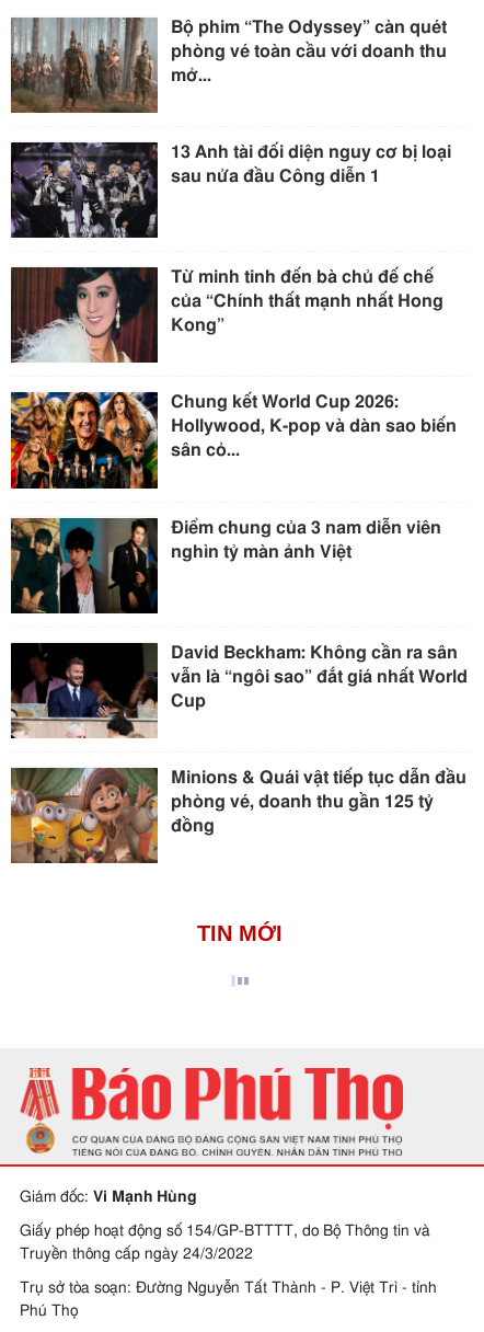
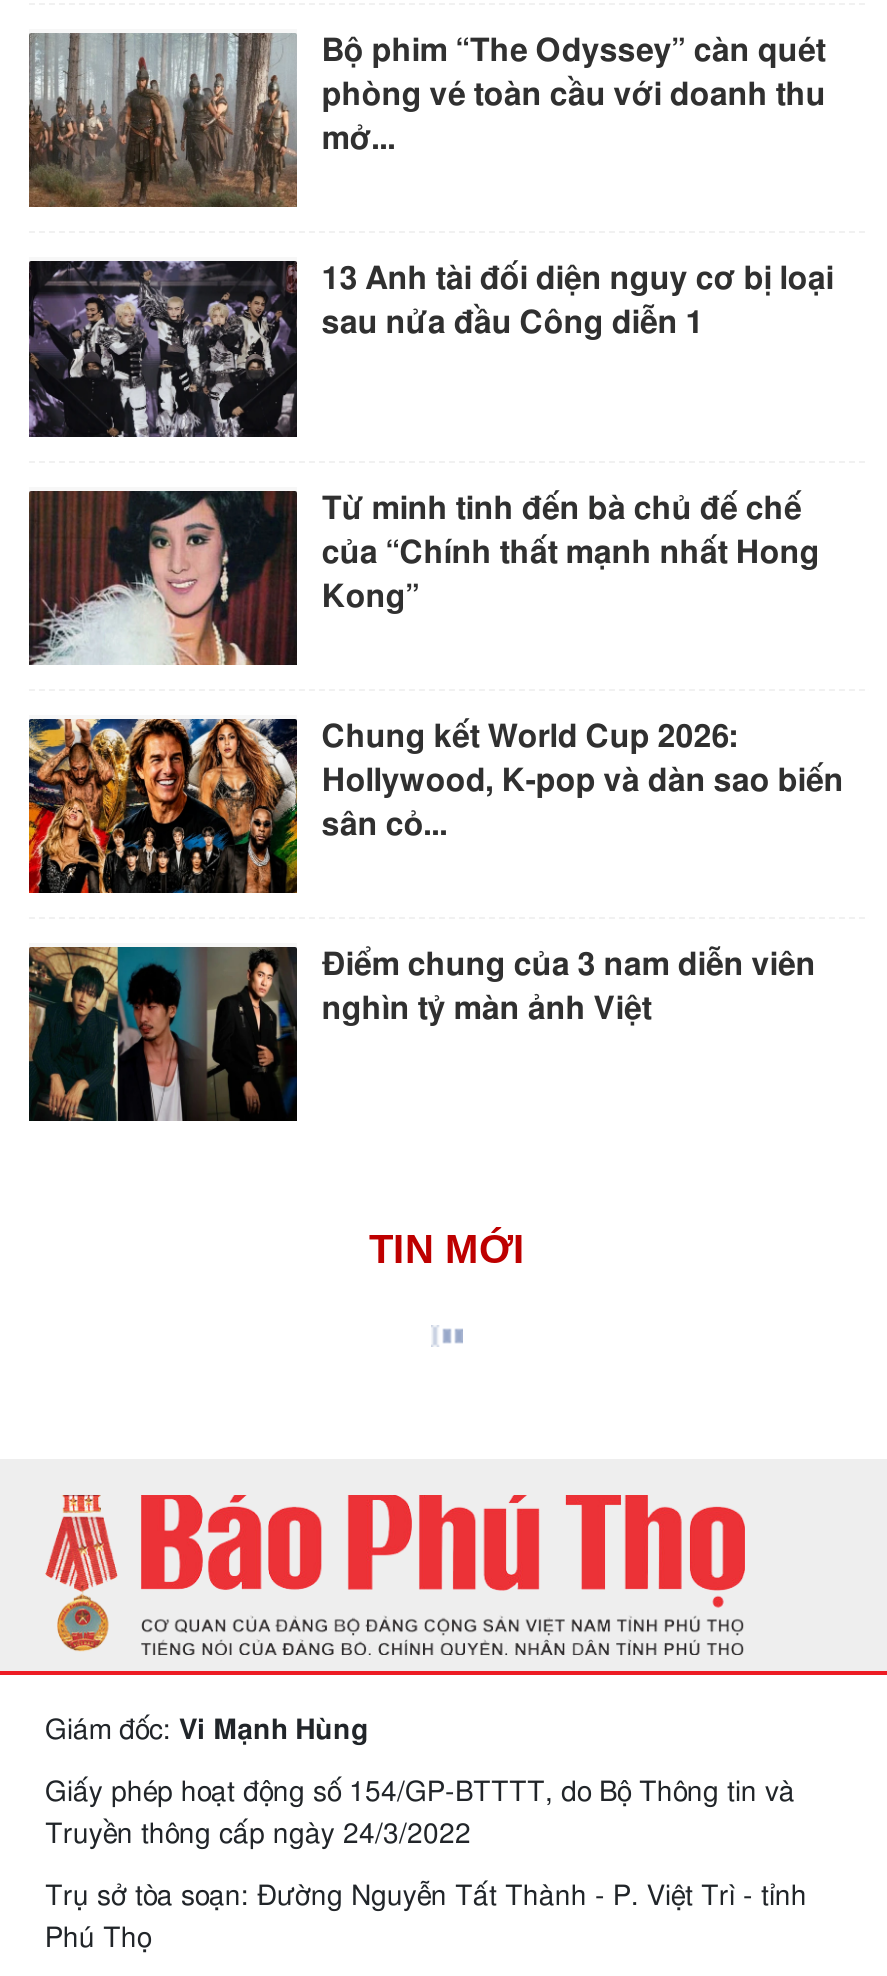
- [image]
- David Beckham: Không cần ra sân
- vẫn là “ngôi sao” đắt giá nhất World
- Cup

- [image]
- Minions & Quái vật tiếp tục dẫn đầu
- phòng vé, doanh thu gần 125 tỷ
- đồng
